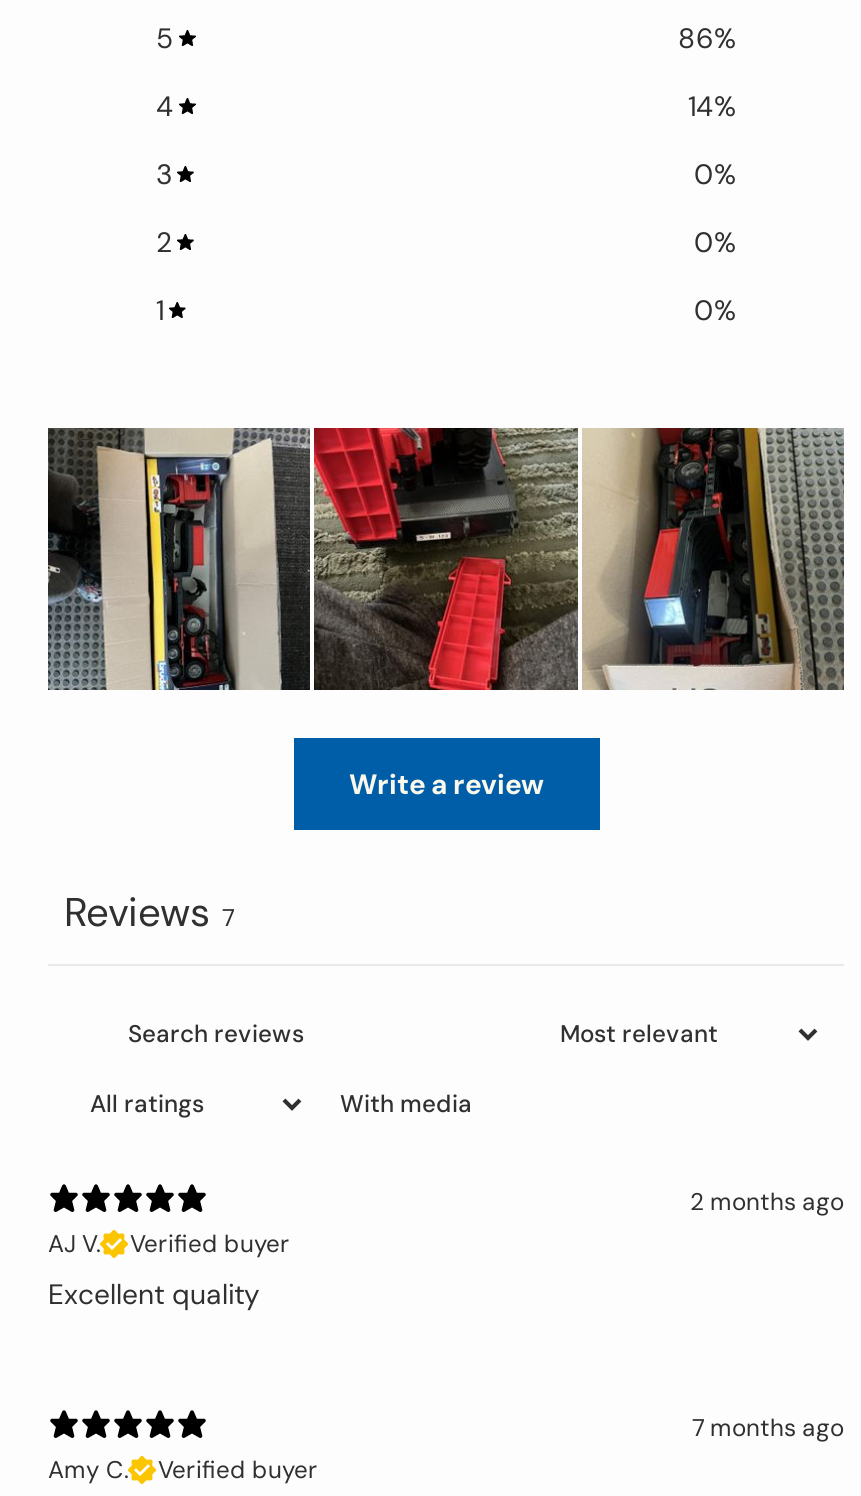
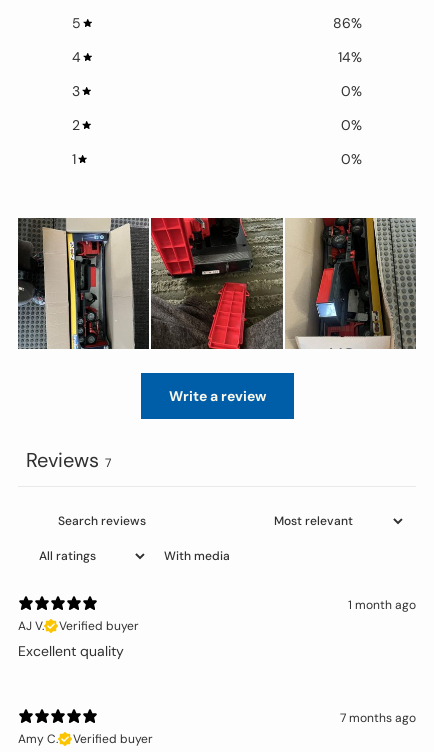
- 2 months ago
+ 1 month ago
